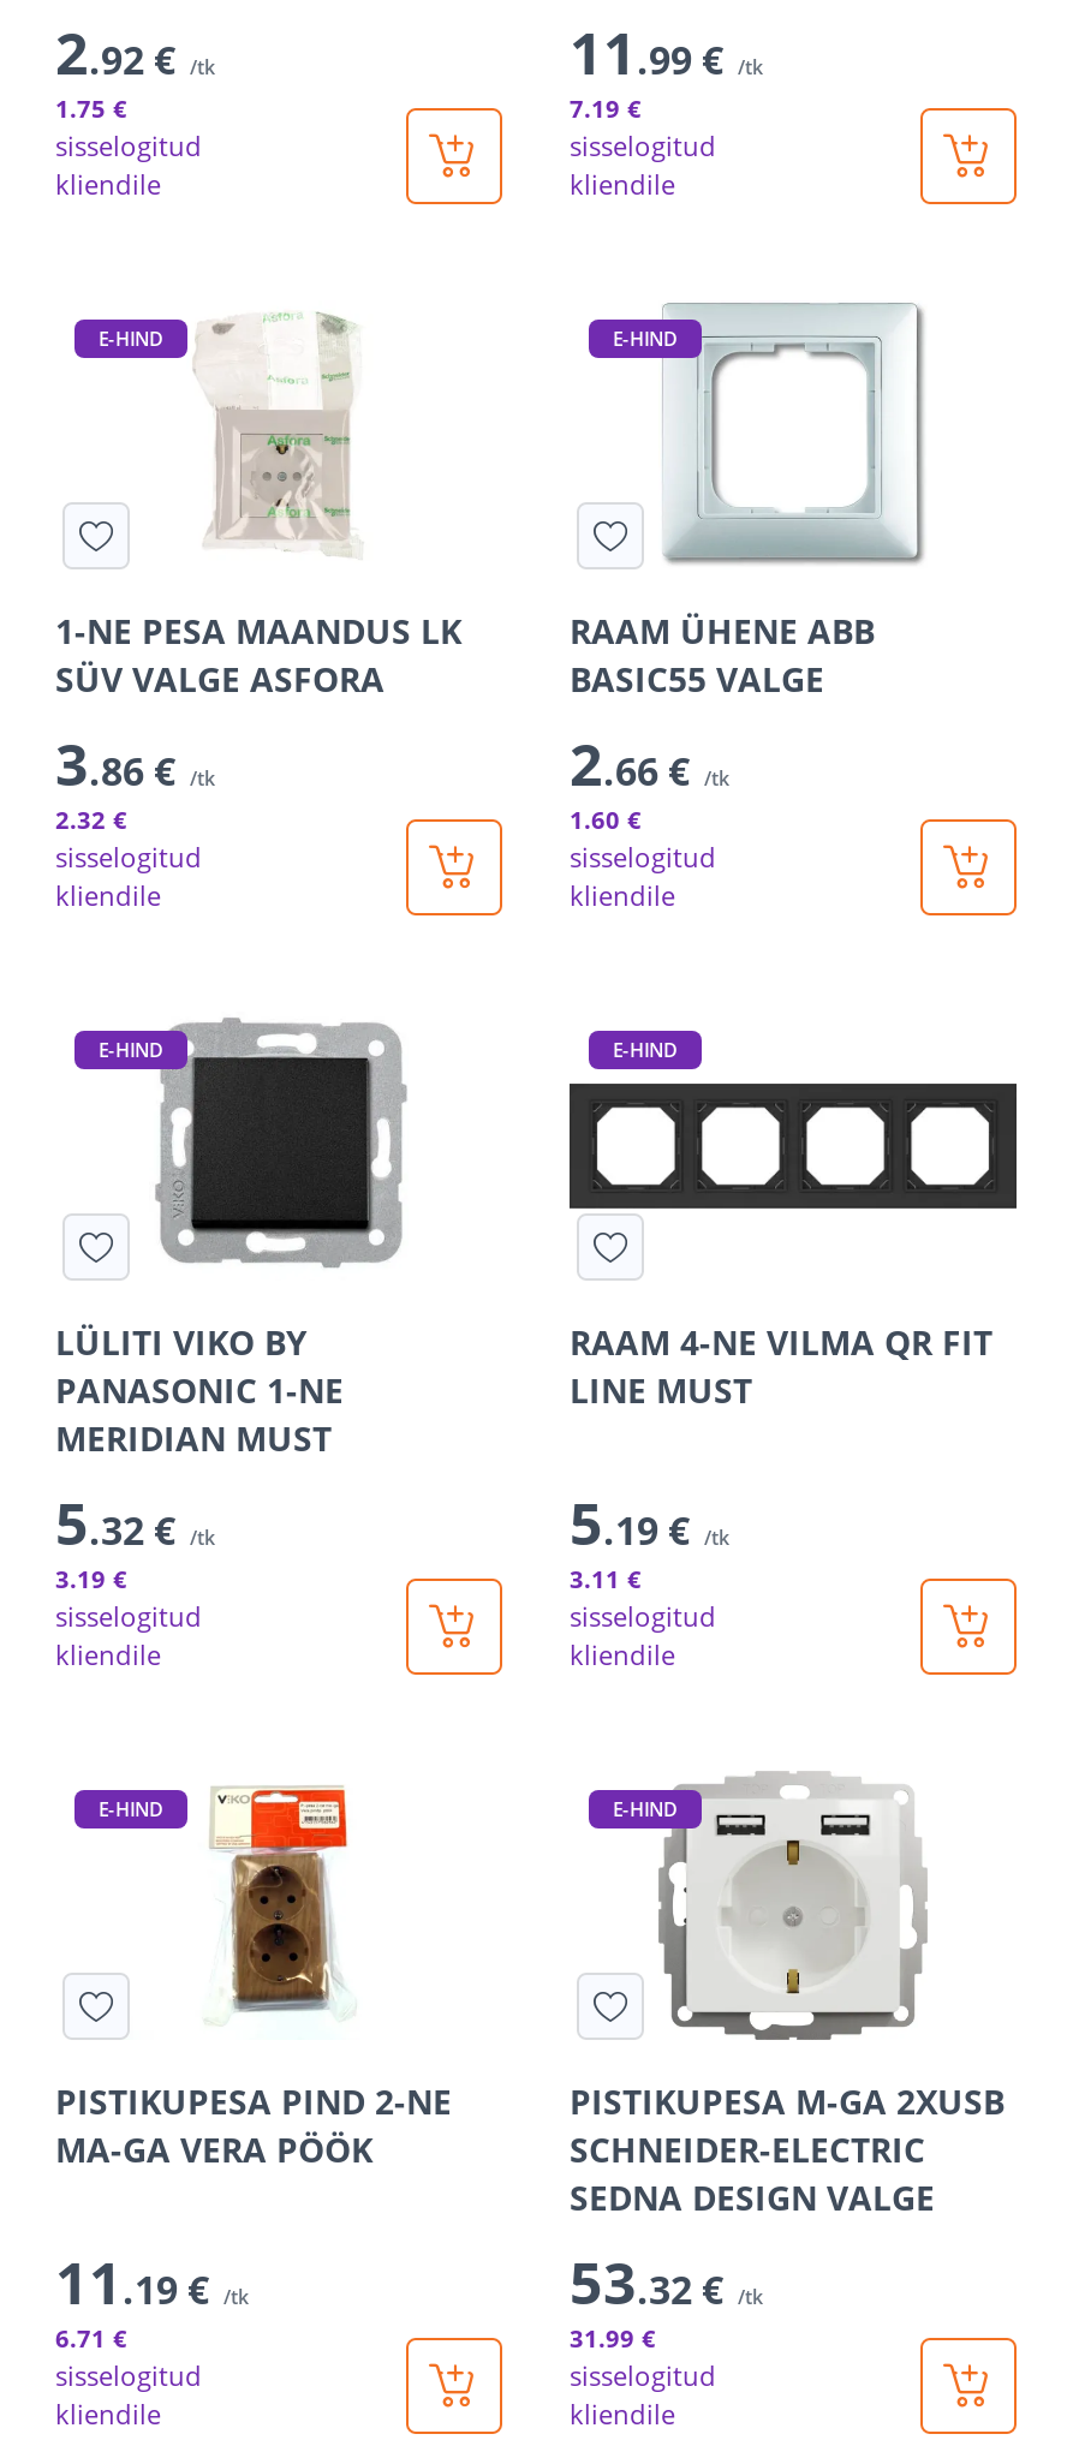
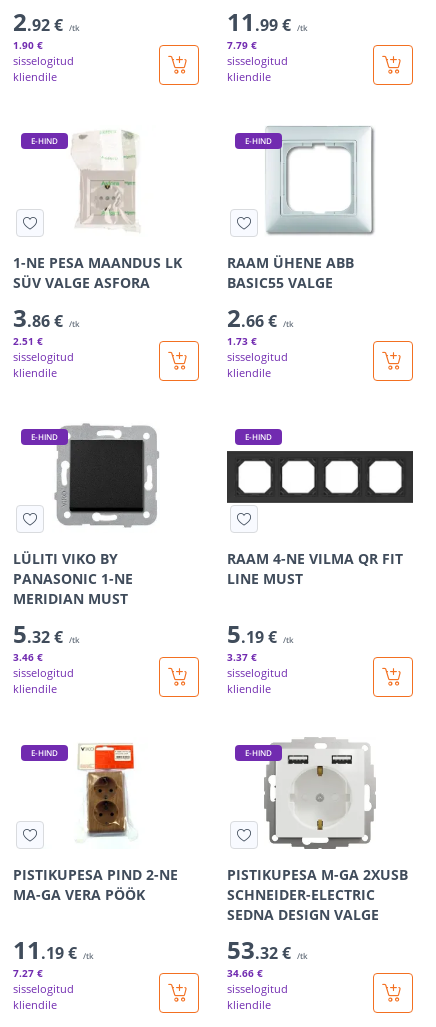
- 1.75 €
+ 1.90 €

- 7.19 €
+ 7.79 €

- 2.32 €
+ 2.51 €

- 1.60 €
+ 1.73 €

- 3.19 €
+ 3.46 €

- 3.11 €
+ 3.37 €

- 6.71 €
+ 7.27 €

- 31.99 €
+ 34.66 €
